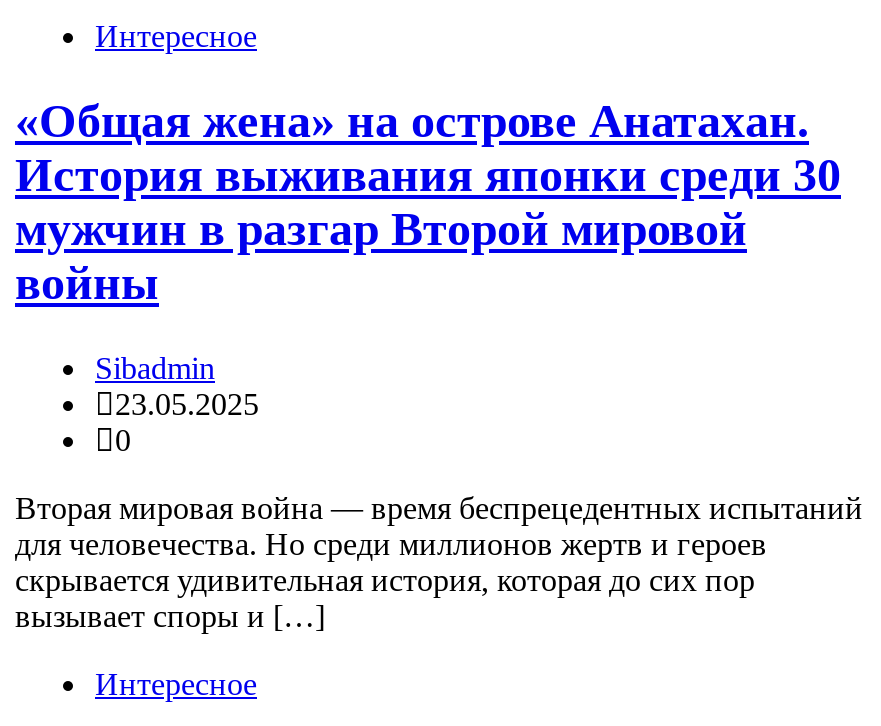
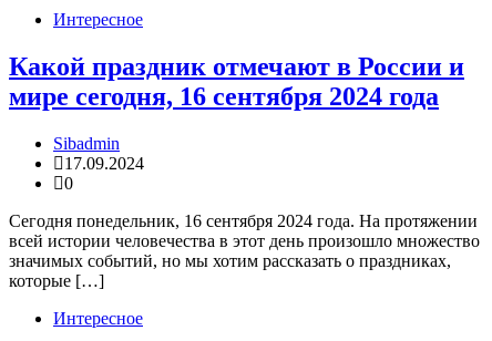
- «Общая жена» на острове Анатахан.
- История выживания японки среди 30
- мужчин в разгар Второй мировой
- войны
+ Какой праздник отмечают в России и
+ мире сегодня, 16 сентября 2024 года

- 23.05.2025
+ 17.09.2024

- Вторая мировая война — время беспрецедентных испытаний
- для человечества. Но среди миллионов жертв и героев
- скрывается удивительная история, которая до сих пор
- вызывает споры и […]
+ Сегодня понедельник, 16 сентября 2024 года. На протяжении
+ всей истории человечества в этот день произошло множество
+ значимых событий, но мы хотим рассказать о праздниках,
+ которые […]
